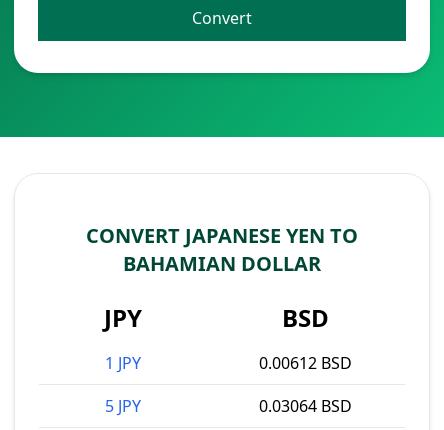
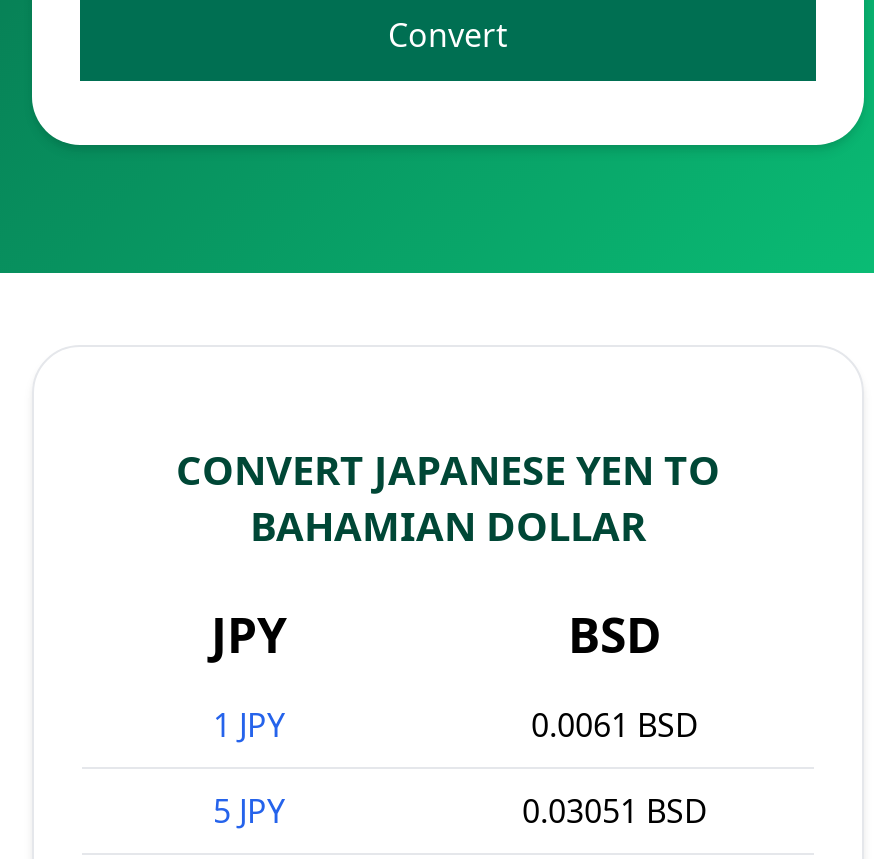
- 0.00612 BSD
+ 0.0061 BSD

- 0.03064 BSD
+ 0.03051 BSD
